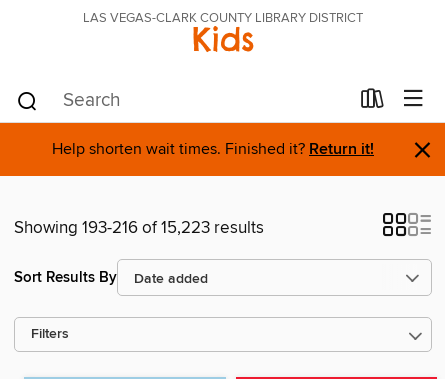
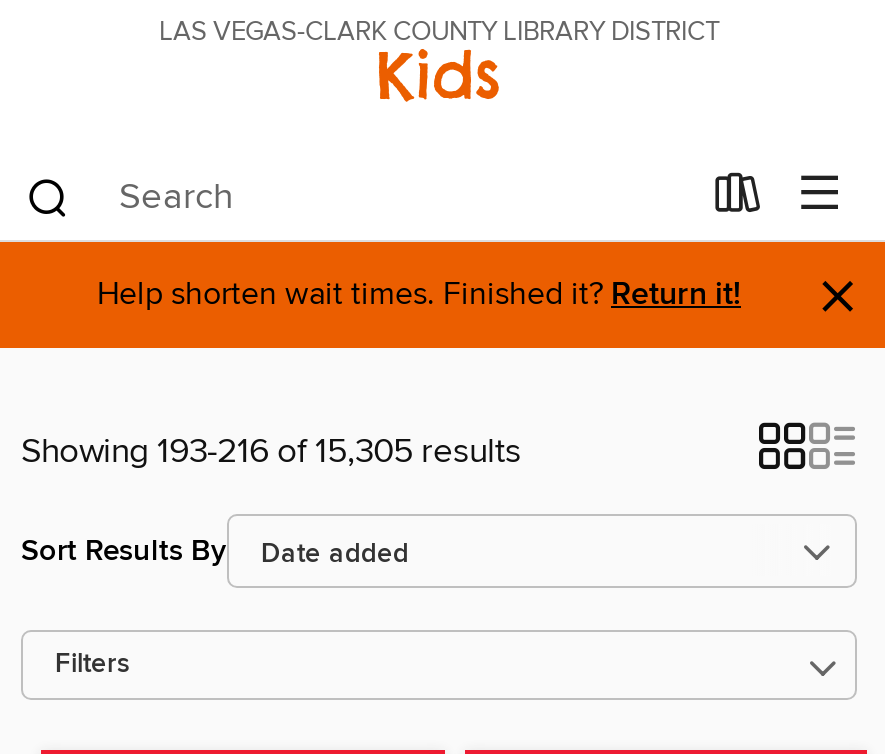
- Showing 193-216 of 15,223 results
+ Showing 193-216 of 15,305 results
